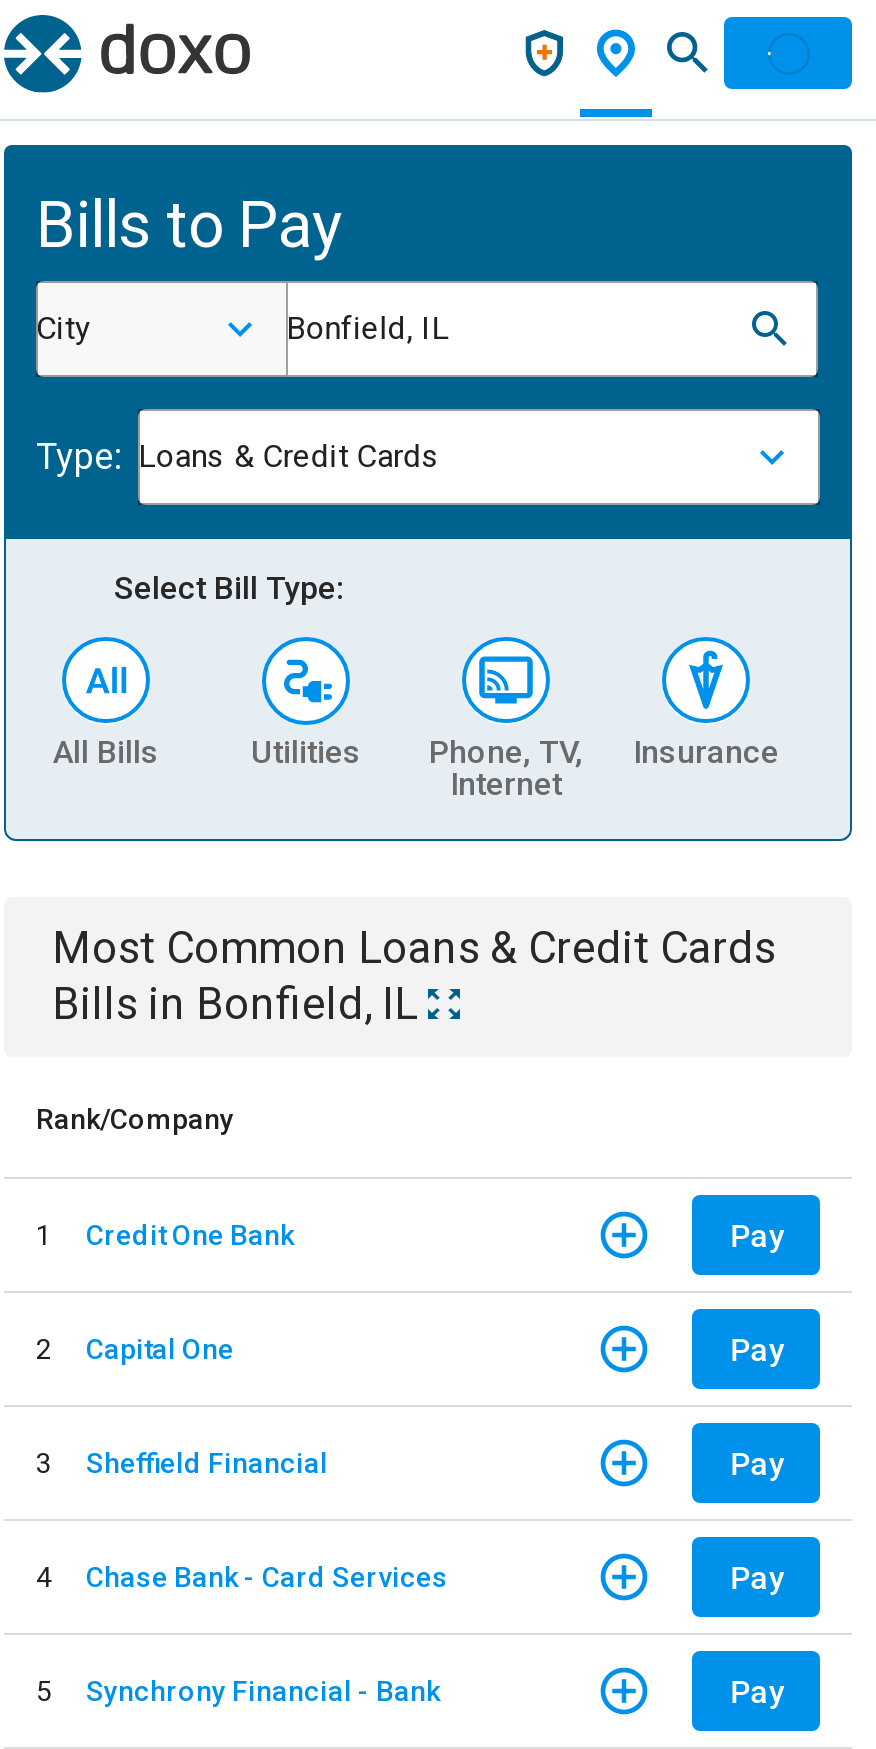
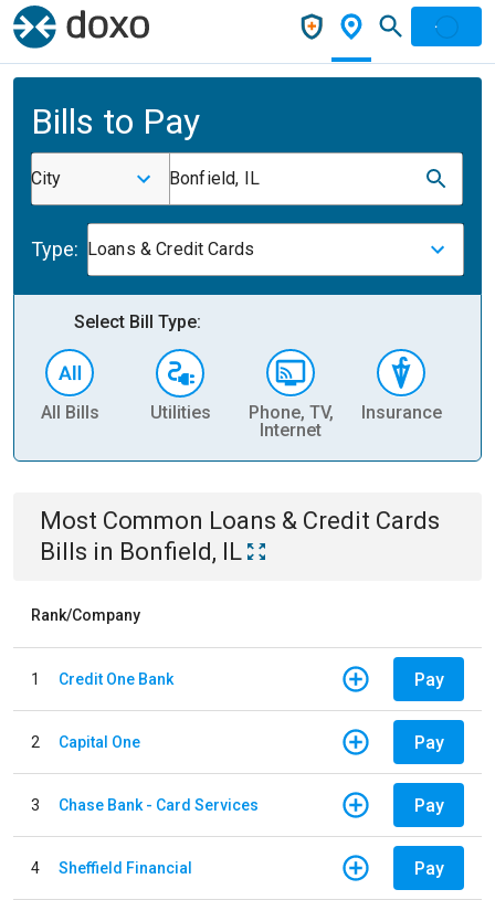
moved down: 4 | Sheffield Financial

- Pay

- 5
- Synchrony Financial - Bank
